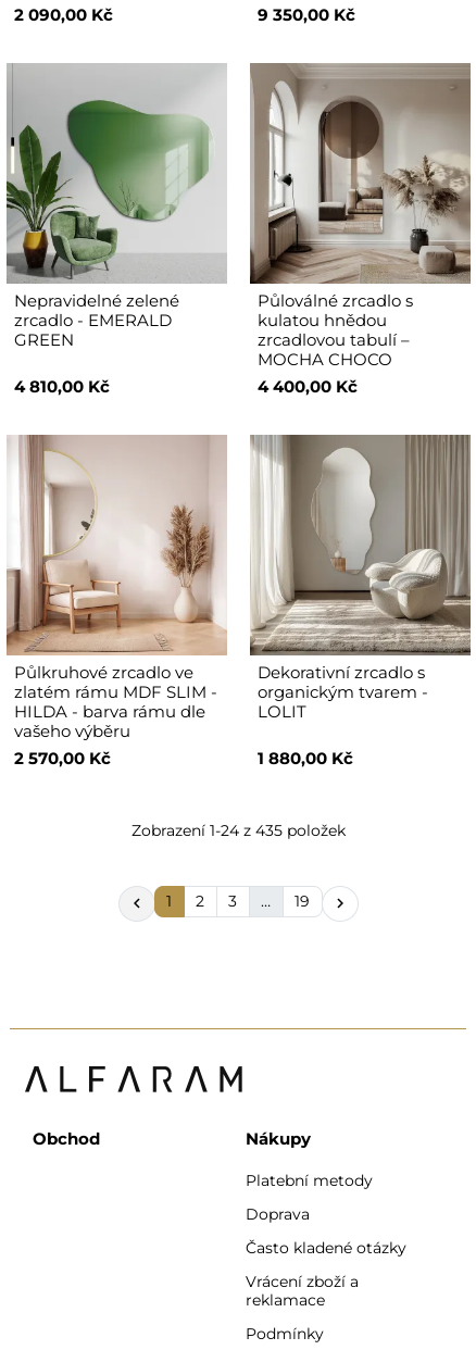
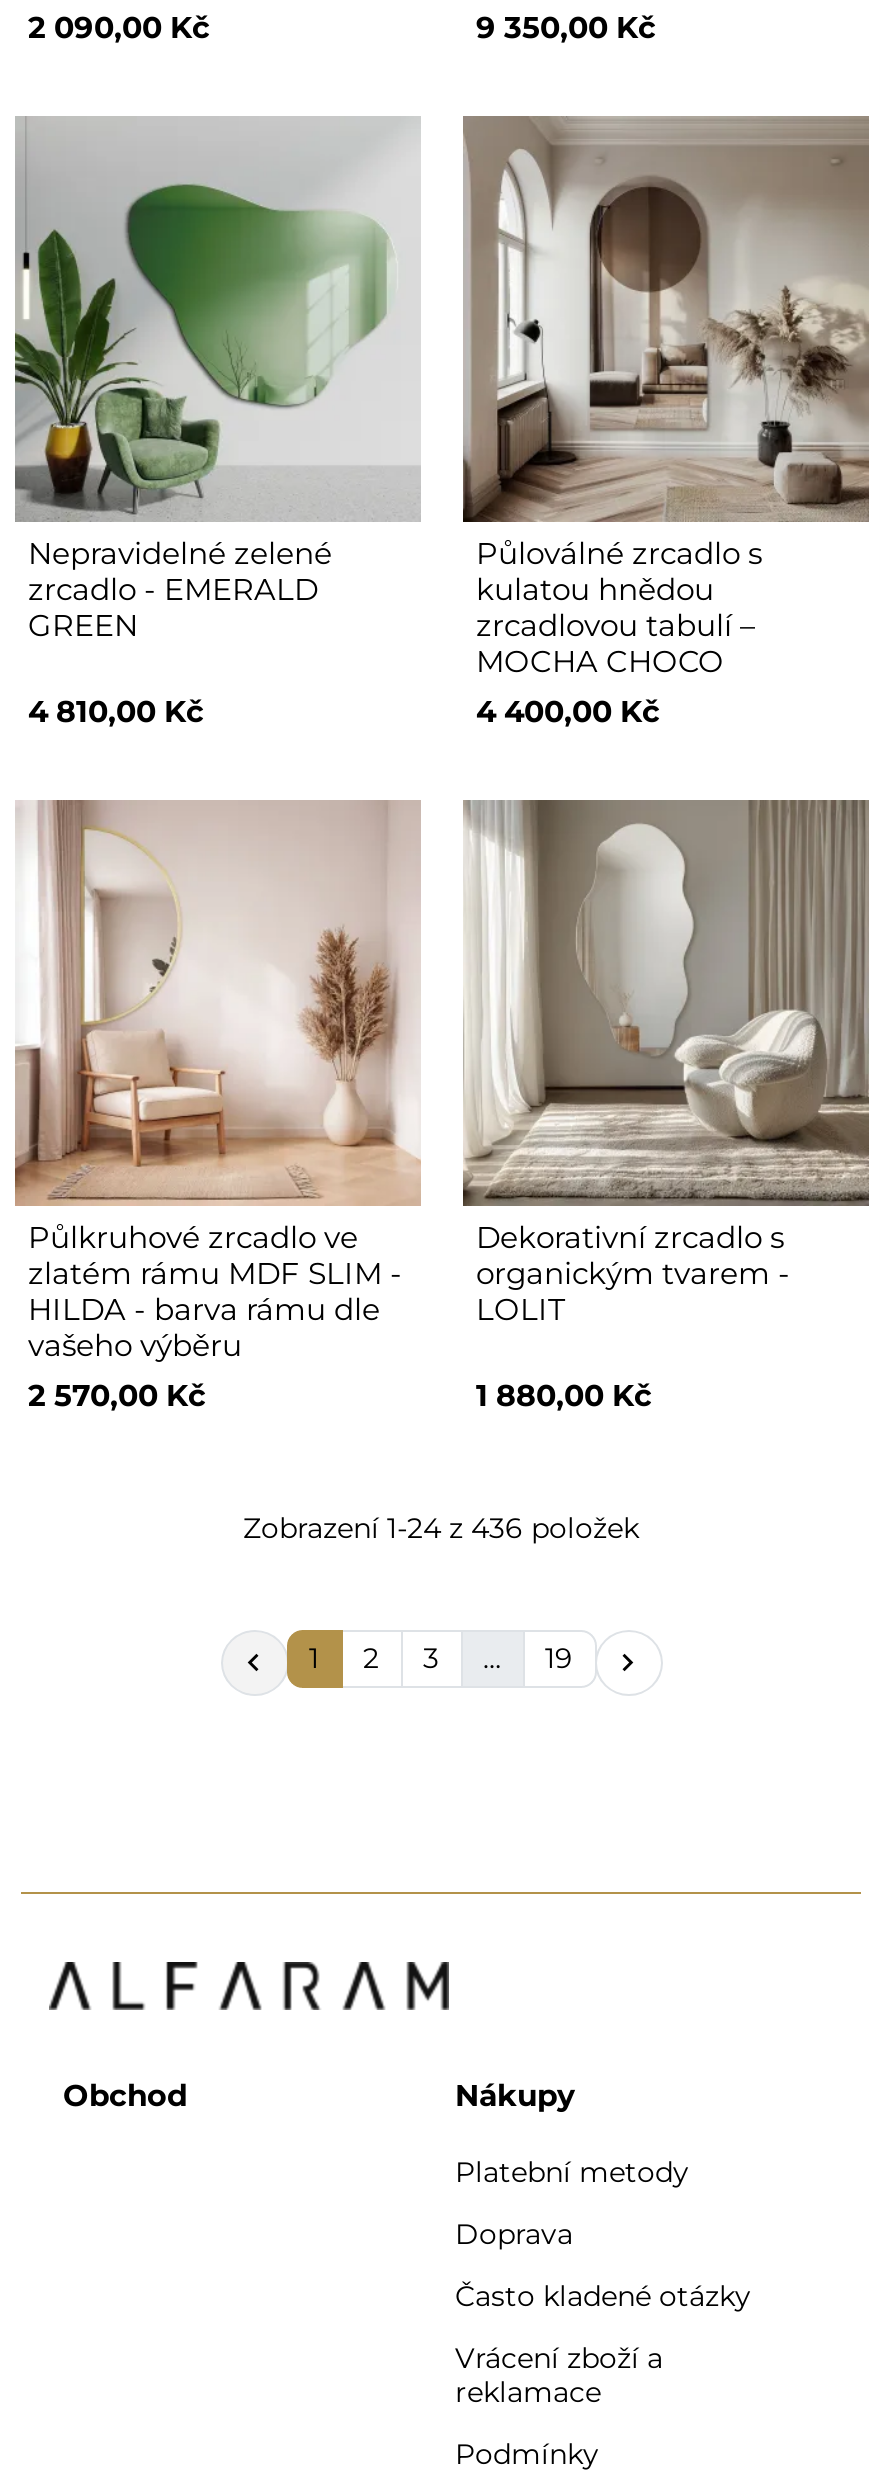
- Zobrazení 1-24 z 435 položek
+ Zobrazení 1-24 z 436 položek
